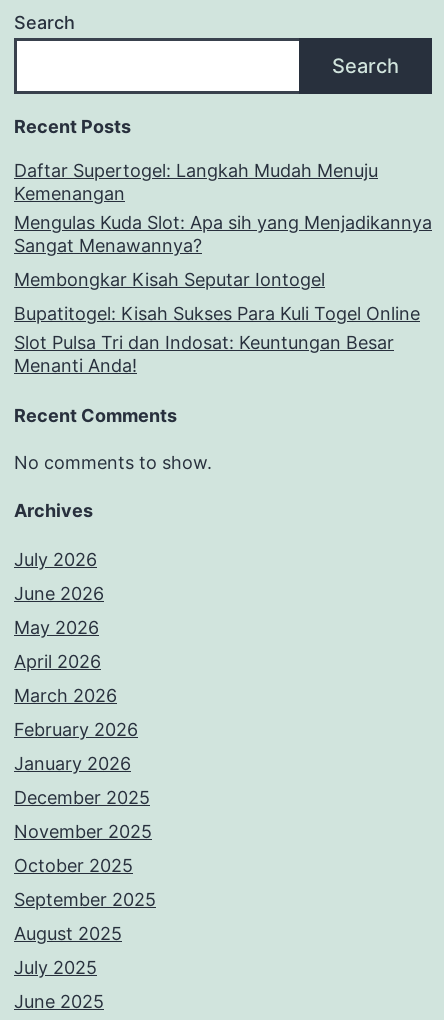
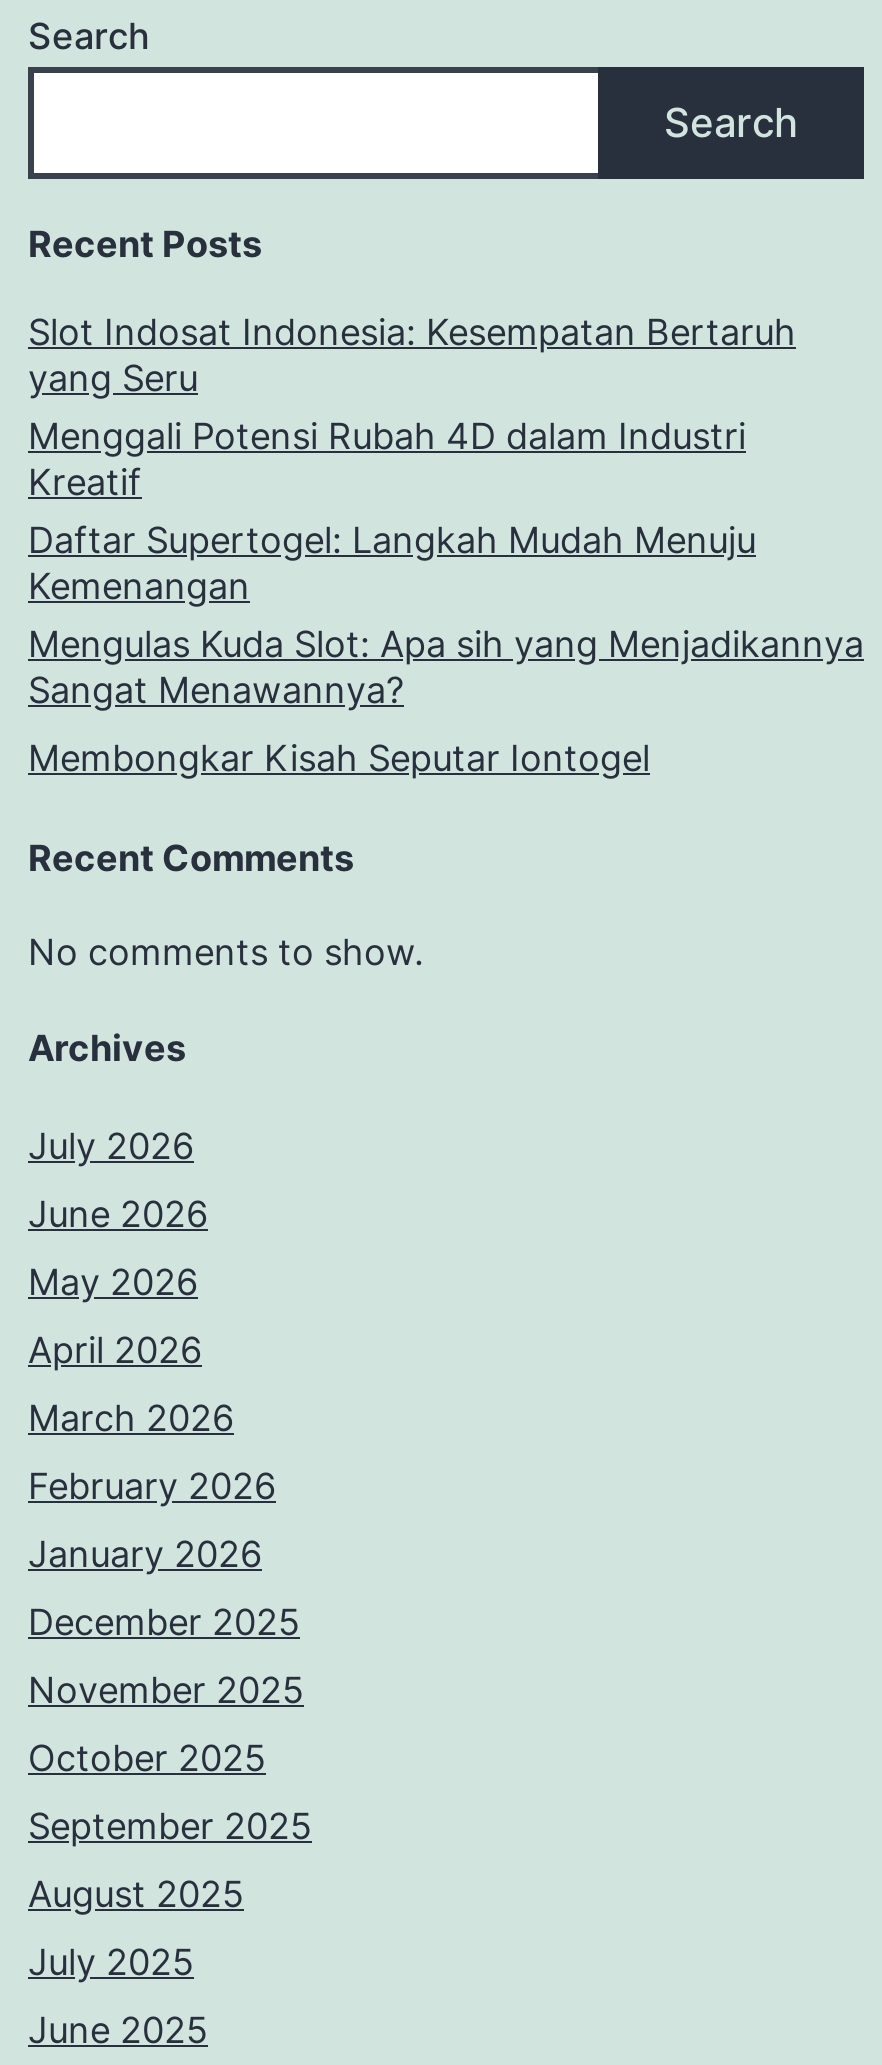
+ Slot Indosat Indonesia: Kesempatan Bertaruh
+ yang Seru
+ Menggali Potensi Rubah 4D dalam Industri
+ Kreatif

moved down: Daftar Supertogel: Langkah Mudah Menuju | Kemenangan | Mengulas Kuda Slot: Apa sih yang Menjadikannya | Sangat Menawannya? | Membongkar Kisah Seputar Iontogel

- Bupatitogel: Kisah Sukses Para Kuli Togel Online
- Slot Pulsa Tri dan Indosat: Keuntungan Besar
- Menanti Anda!
